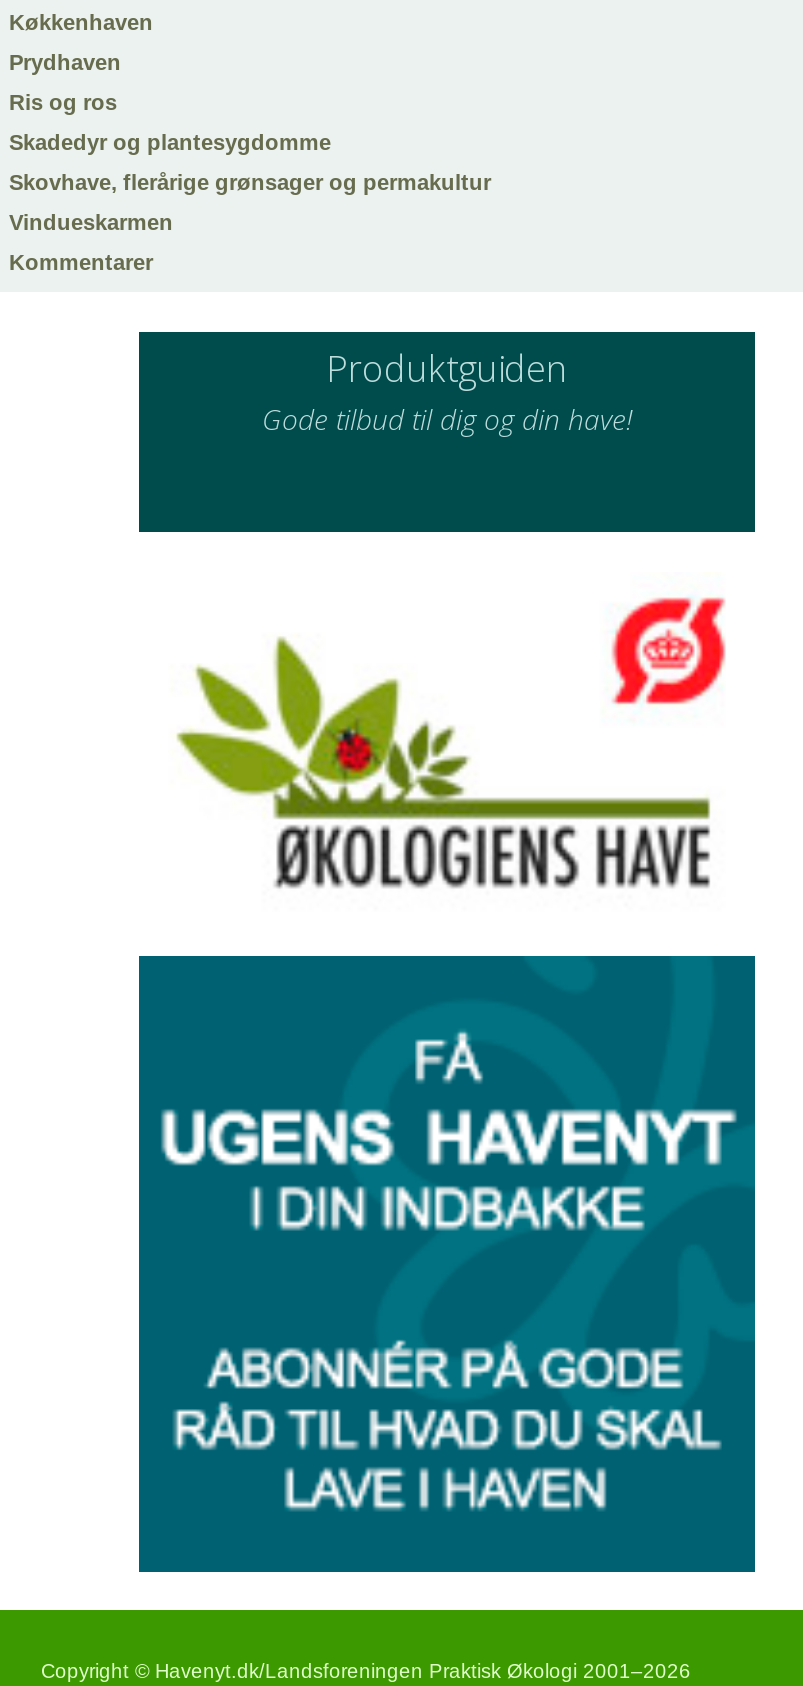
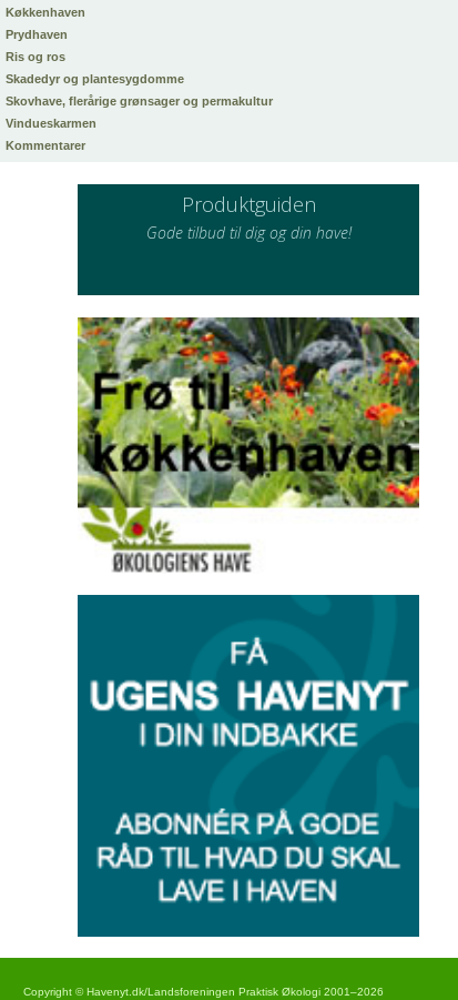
- [image]
+ [image]
